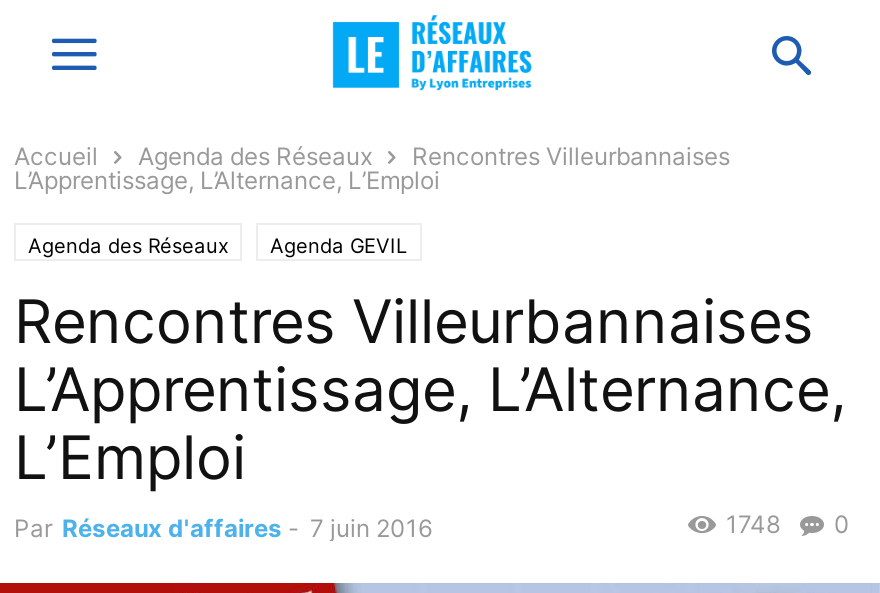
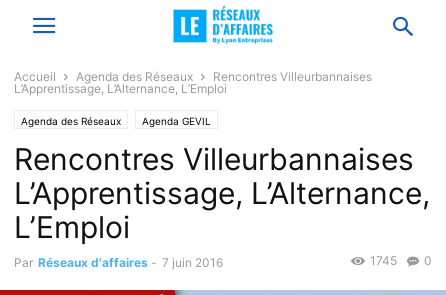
- 1748 0
+ 1745 0
